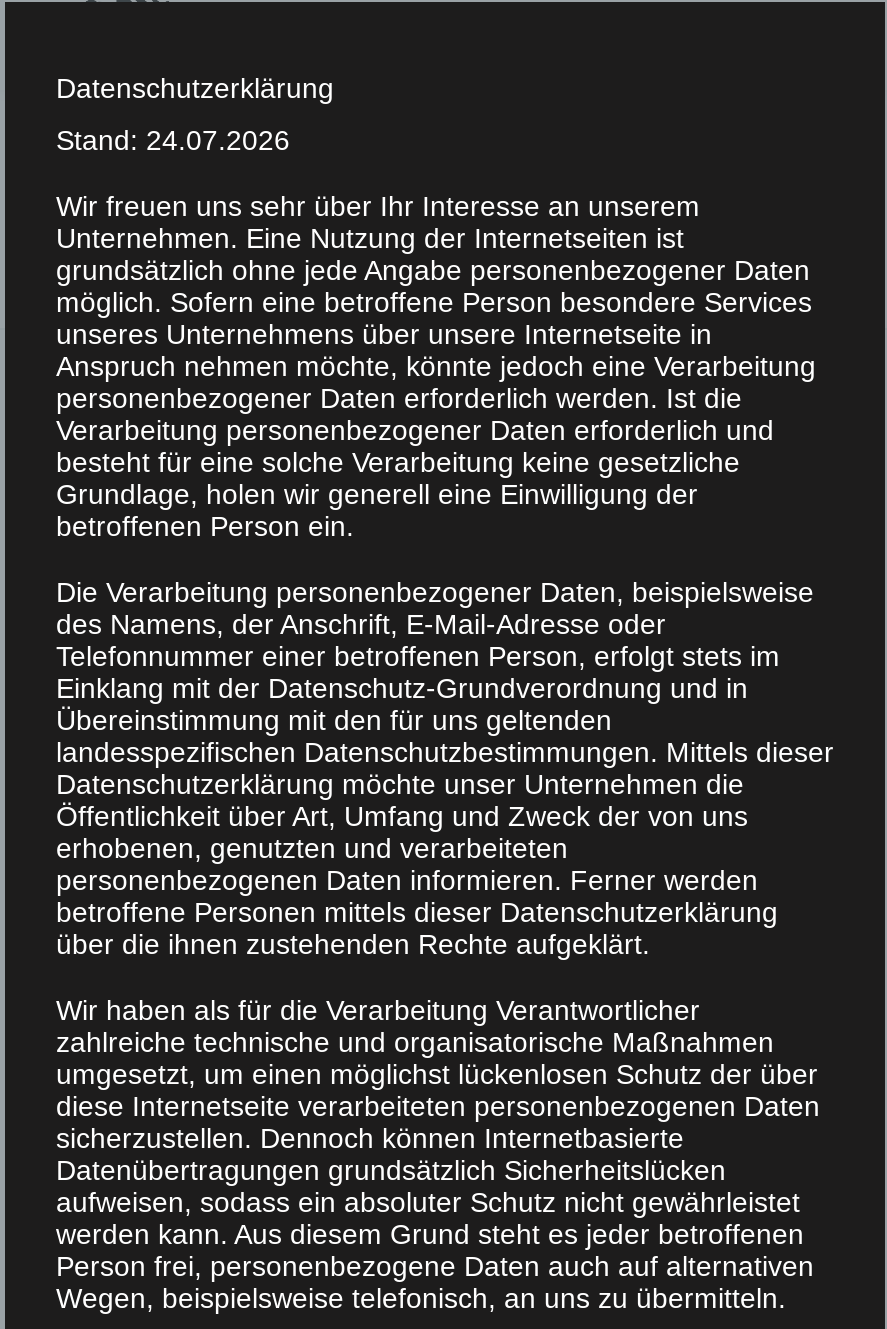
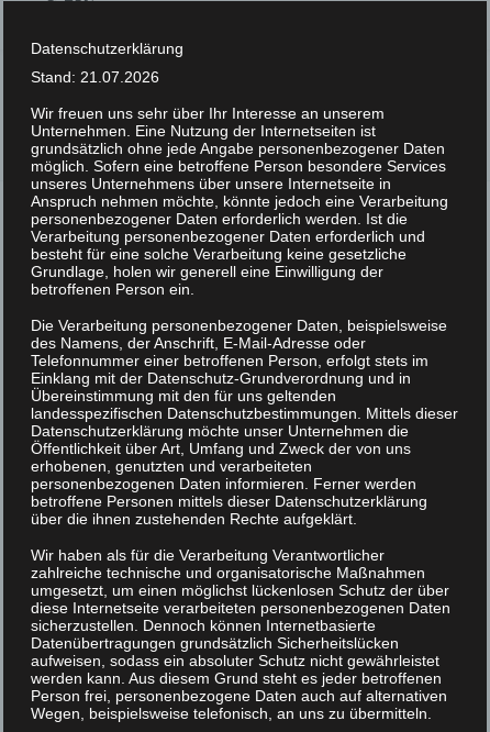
- Stand: 24.07.2026
+ Stand: 21.07.2026
